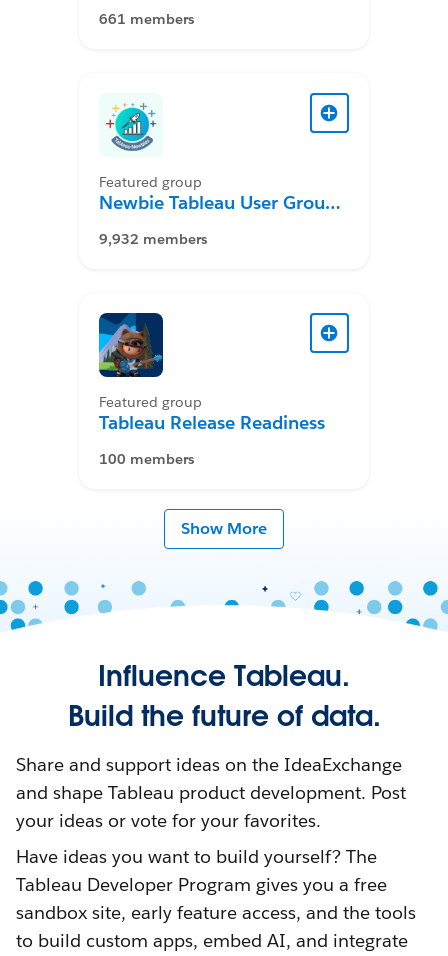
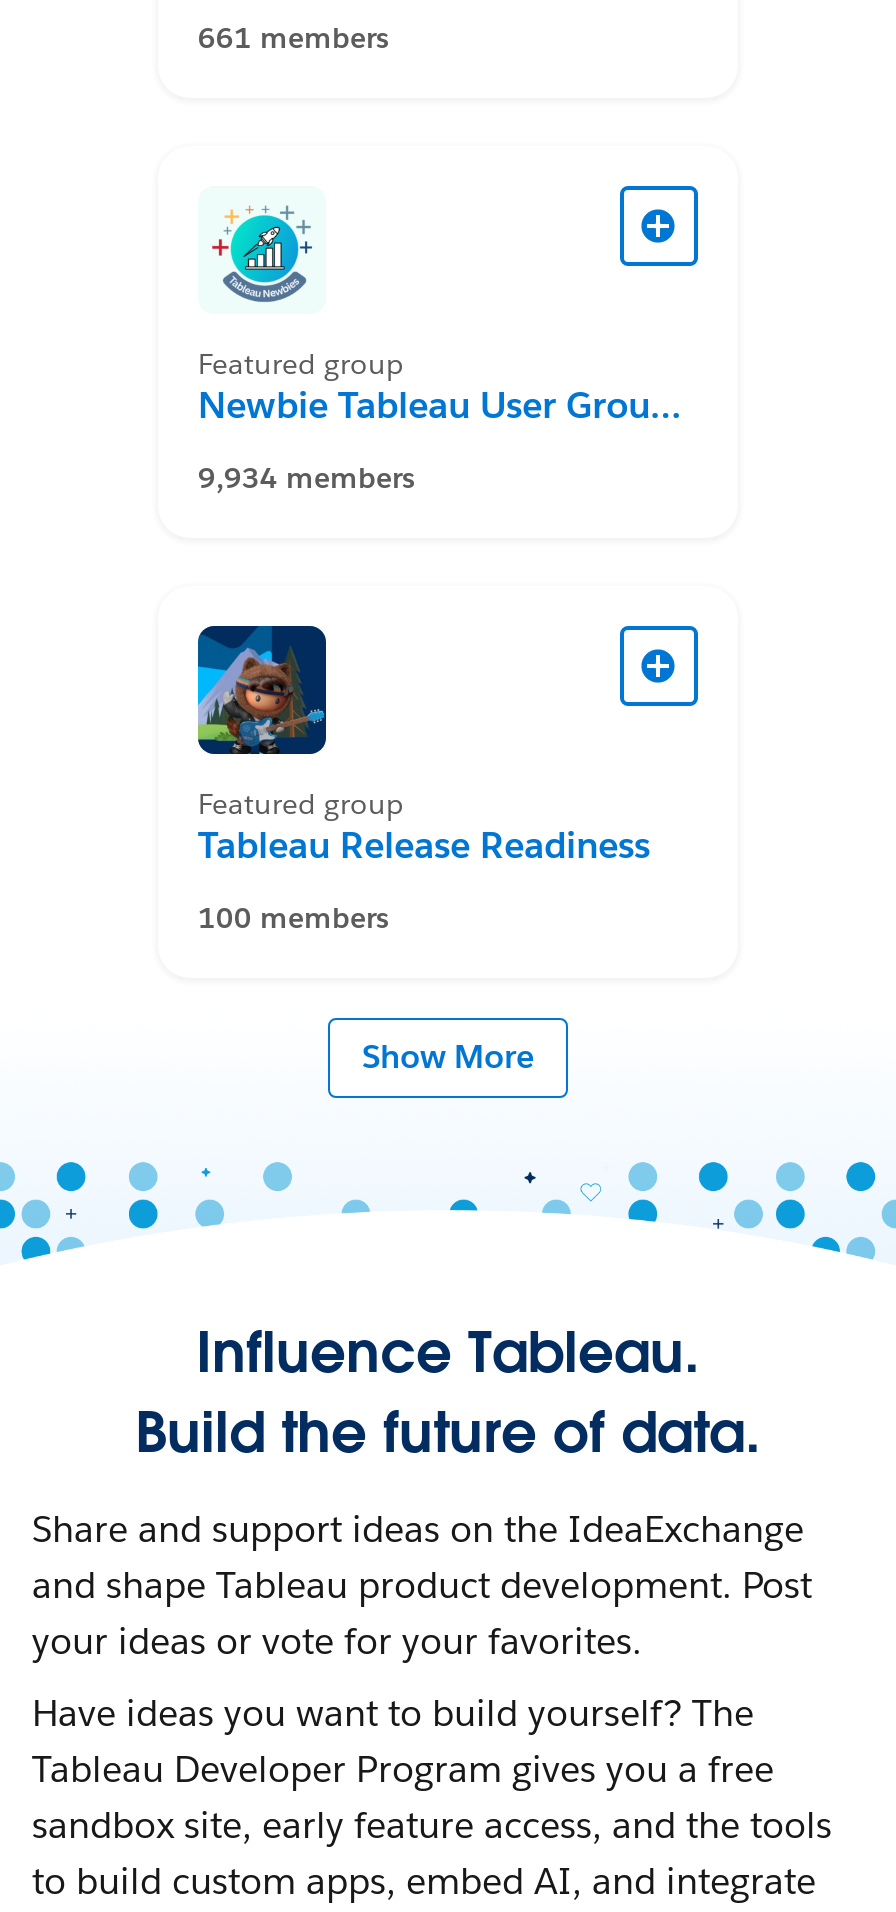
- 9,932 members
+ 9,934 members
